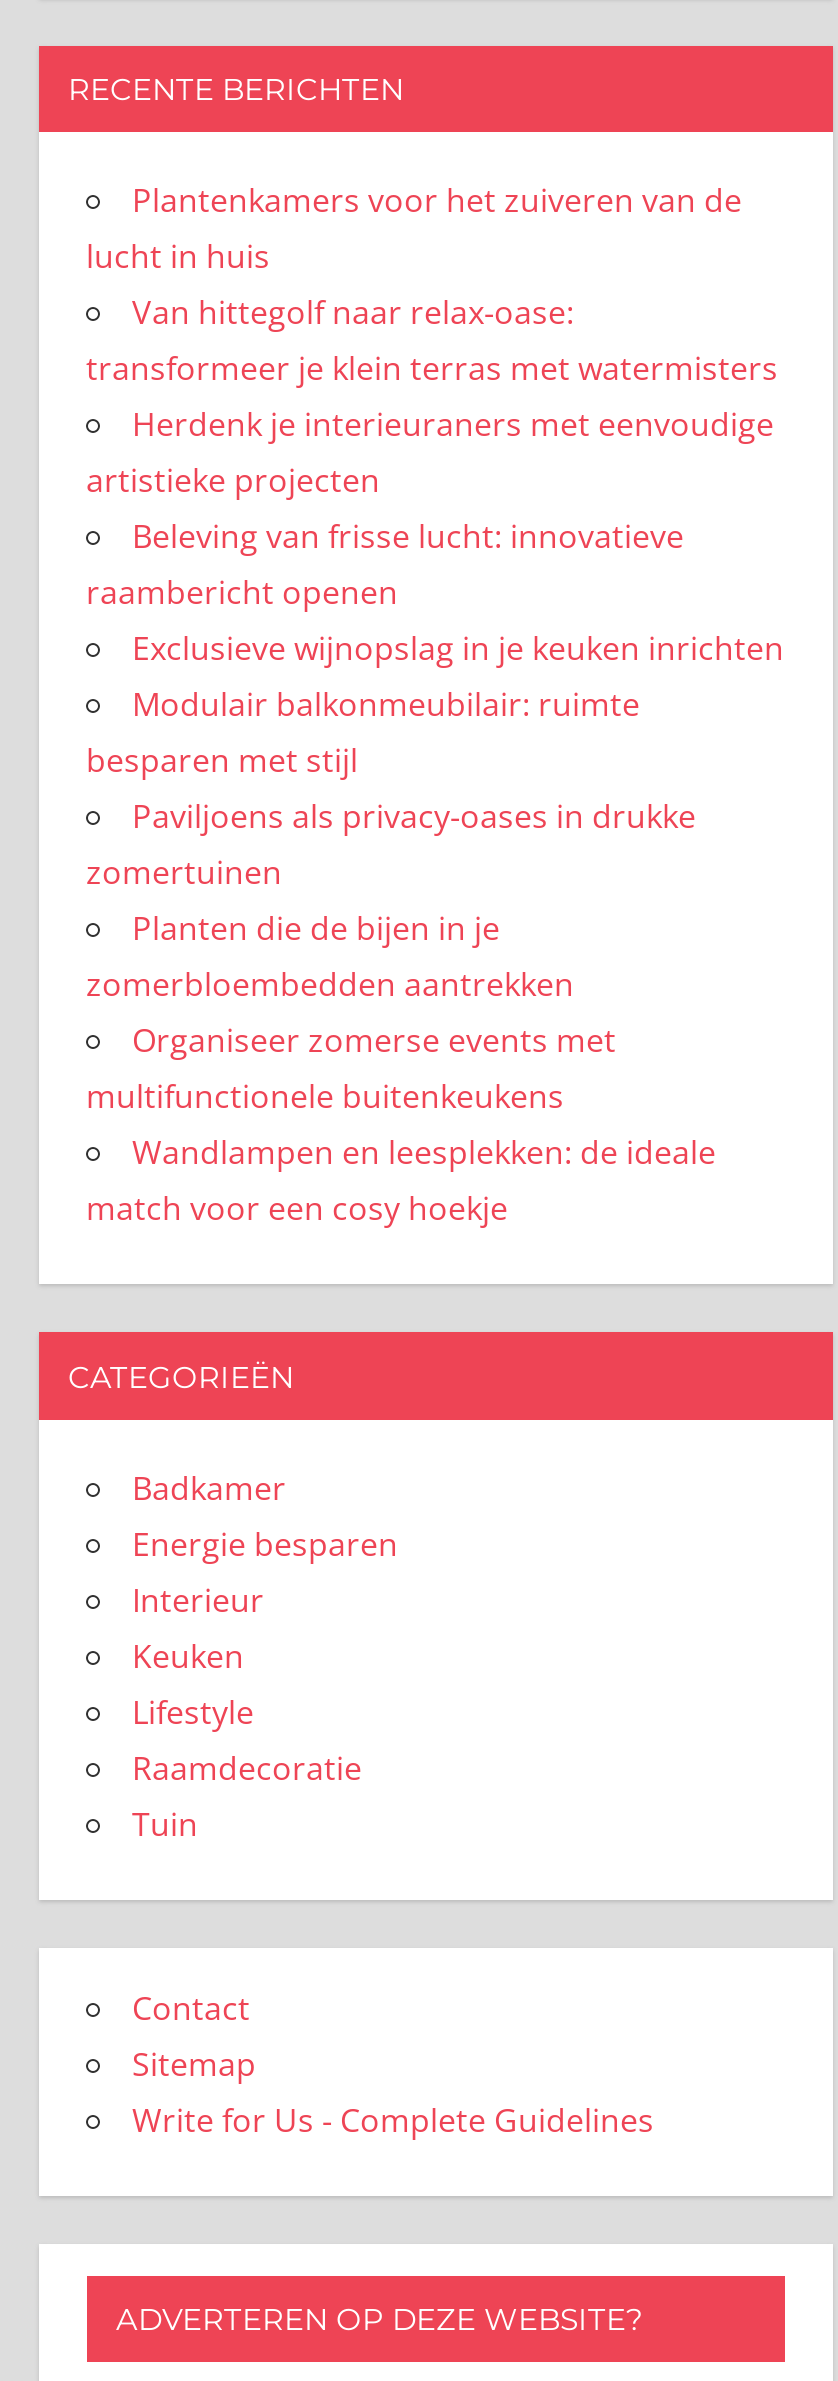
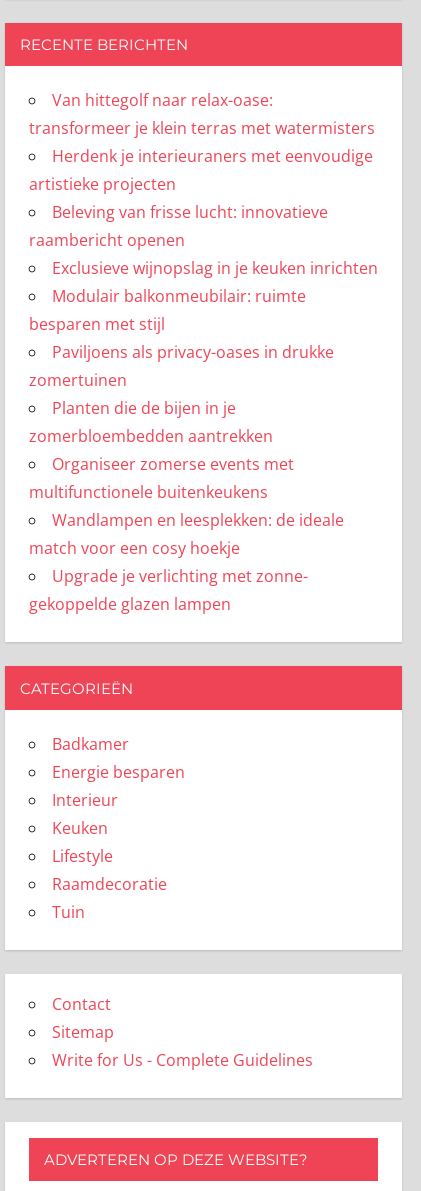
- Plantenkamers voor het zuiveren van de
- lucht in huis

moved up: Van hittegolf naar relax-oase: | transformeer je klein terras met watermisters | Herdenk je interieuraners met eenvoudige | ... | Wandlampen en leesplekken: de ideale | match voor een cosy hoekje

+ Upgrade je verlichting met zonne-
+ gekoppelde glazen lampen
